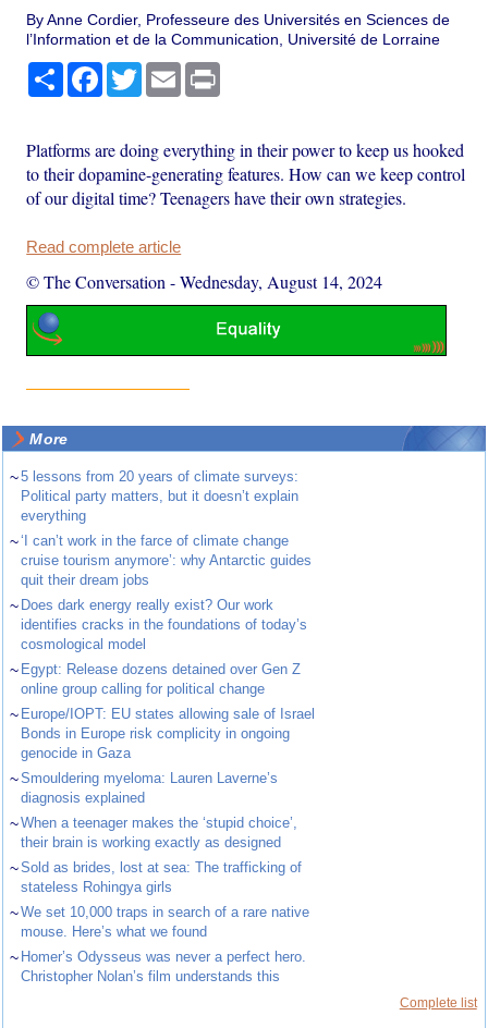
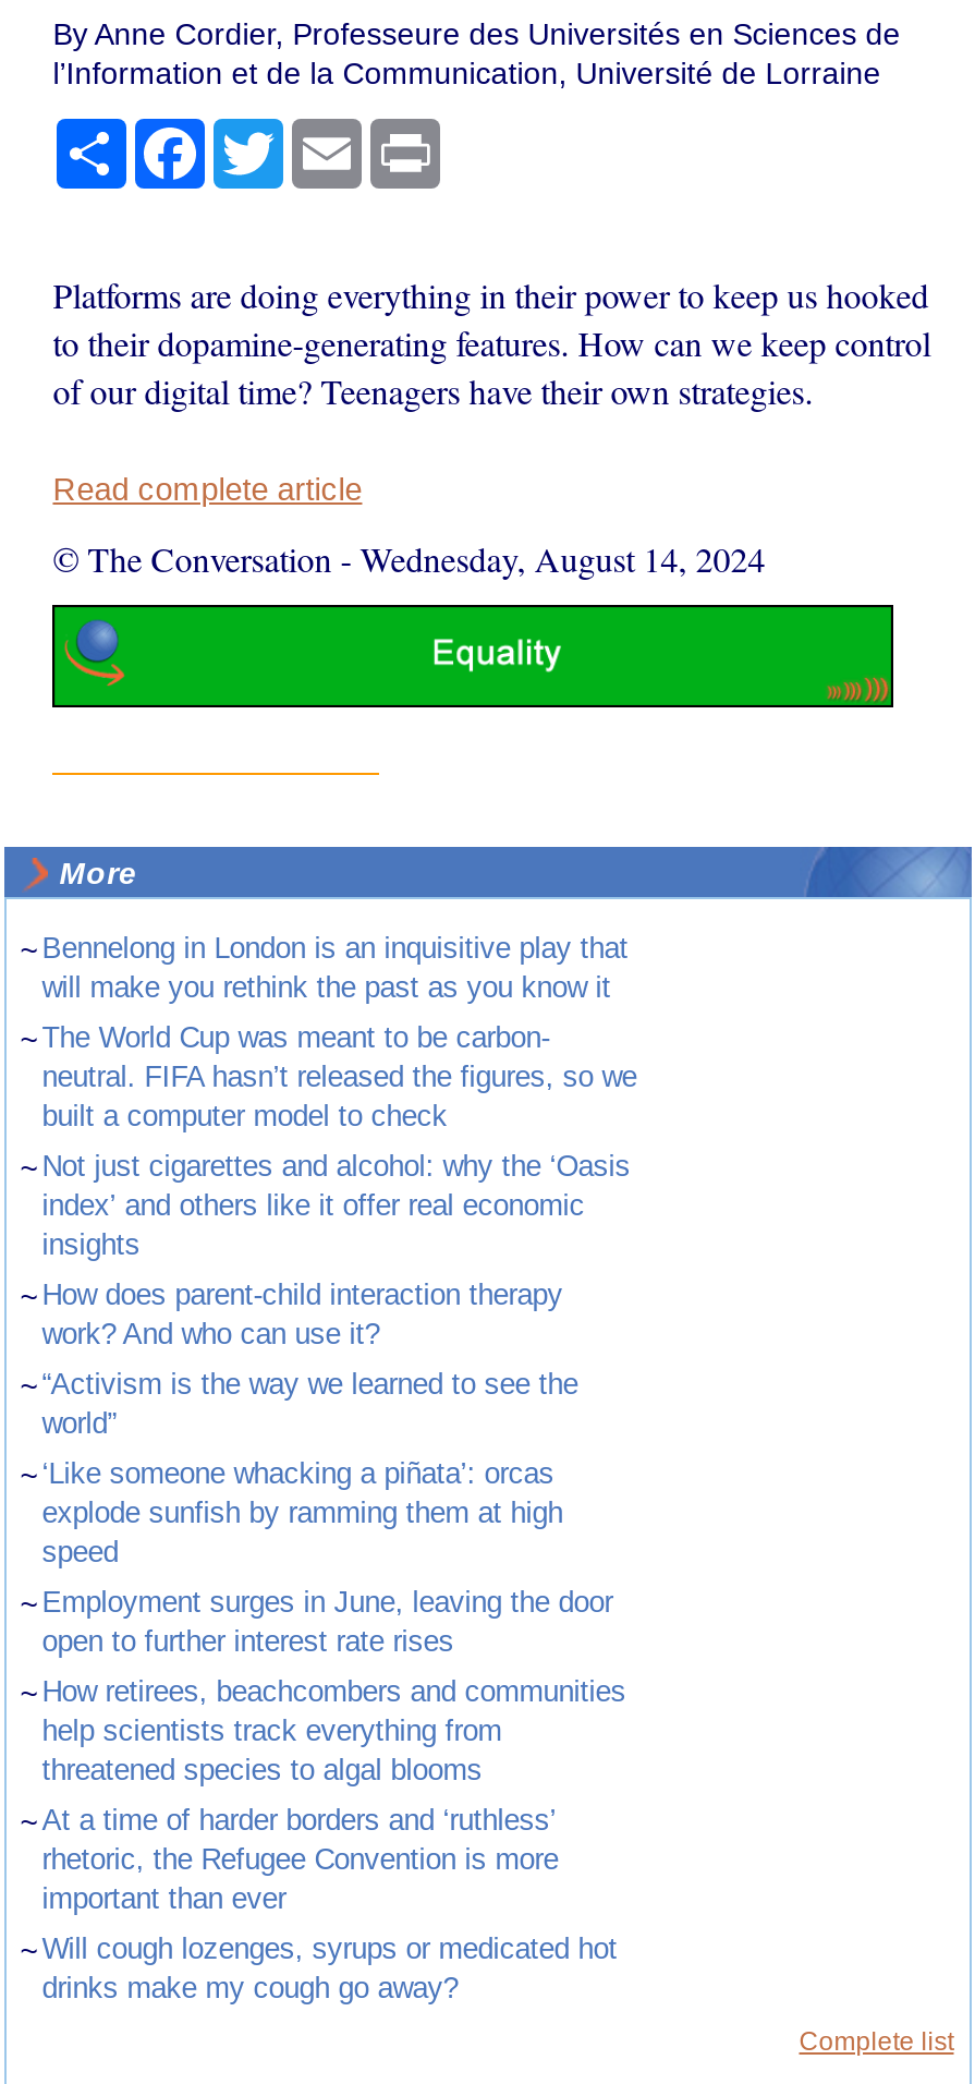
- ~ 5 lessons from 20 years of climate surveys:
- Political party matters, but it doesn’t explain
- everything
+ ~ Bennelong in London is an inquisitive play that
+ will make you rethink the past as you know it

- ~ ‘I can’t work in the farce of climate change
- cruise tourism anymore’: why Antarctic guides
- quit their dream jobs
+ ~ The World Cup was meant to be carbon-
+ neutral. FIFA hasn’t released the figures, so we
+ built a computer model to check

- ~ Does dark energy really exist? Our work
- identifies cracks in the foundations of today’s
- cosmological model
+ ~ Not just cigarettes and alcohol: why the ‘Oasis
+ index’ and others like it offer real economic
+ insights

- ~ Egypt: Release dozens detained over Gen Z
- online group calling for political change
+ ~ How does parent-child interaction therapy
+ work? And who can use it?

- ~ Europe/IOPT: EU states allowing sale of Israel
- Bonds in Europe risk complicity in ongoing
- genocide in Gaza
+ ~ “Activism is the way we learned to see the
+ world”

- ~ Smouldering myeloma: Lauren Laverne’s
- diagnosis explained
+ ~ ‘Like someone whacking a piñata’: orcas
+ explode sunfish by ramming them at high
+ speed

- ~ When a teenager makes the ‘stupid choice’,
- their brain is working exactly as designed
+ ~ Employment surges in June, leaving the door
+ open to further interest rate rises

- ~ Sold as brides, lost at sea: The trafficking of
- stateless Rohingya girls
+ ~ How retirees, beachcombers and communities
+ help scientists track everything from
+ threatened species to algal blooms

- ~ We set 10,000 traps in search of a rare native
- mouse. Here’s what we found
+ ~ At a time of harder borders and ‘ruthless’
+ rhetoric, the Refugee Convention is more
+ important than ever

- ~ Homer’s Odysseus was never a perfect hero.
- Christopher Nolan’s film understands this
+ ~ Will cough lozenges, syrups or medicated hot
+ drinks make my cough go away?
